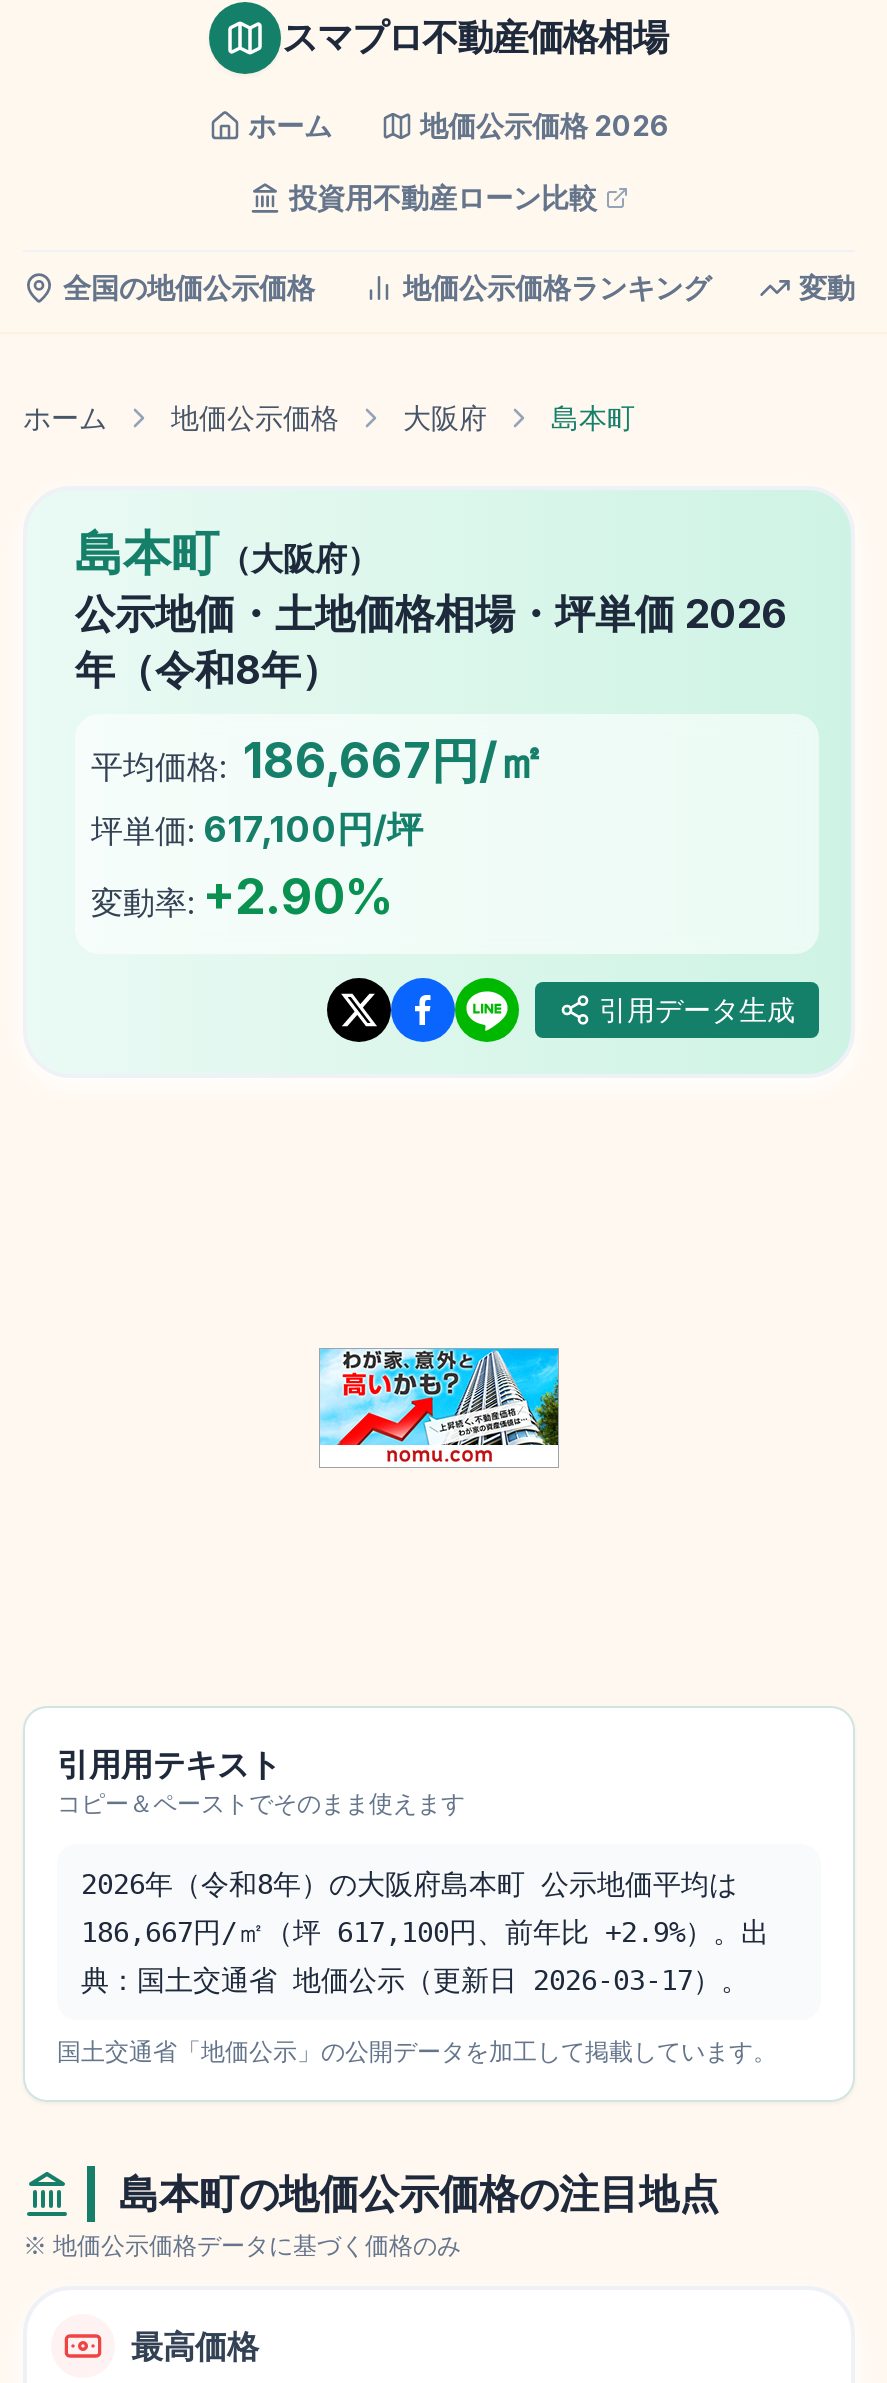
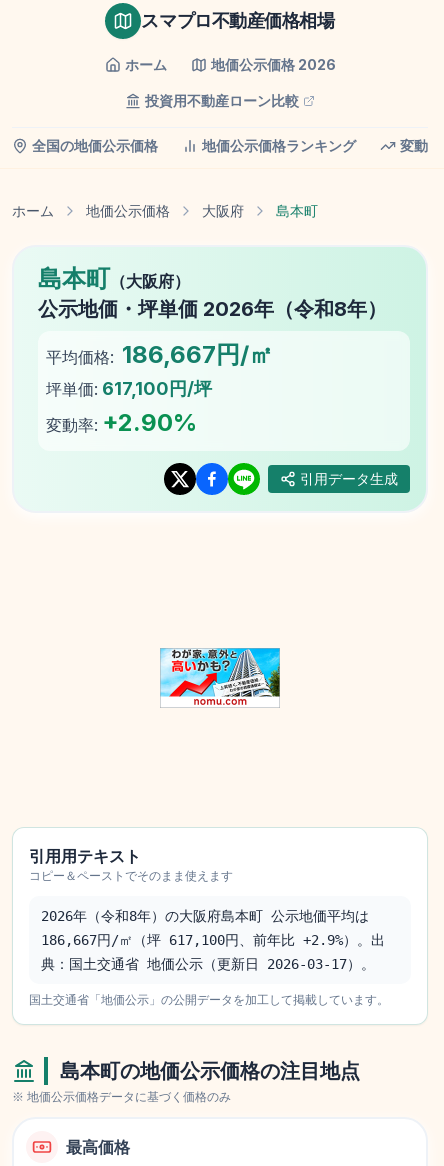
- 公示地価・土地価格相場・坪単価2026
- 年（令和8年）
+ 公示地価・坪単価2026年（令和8年）
